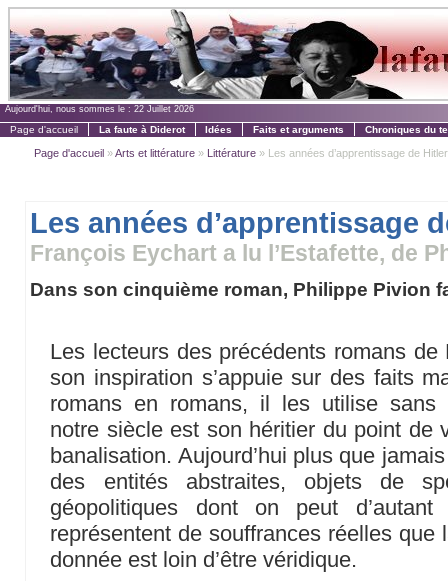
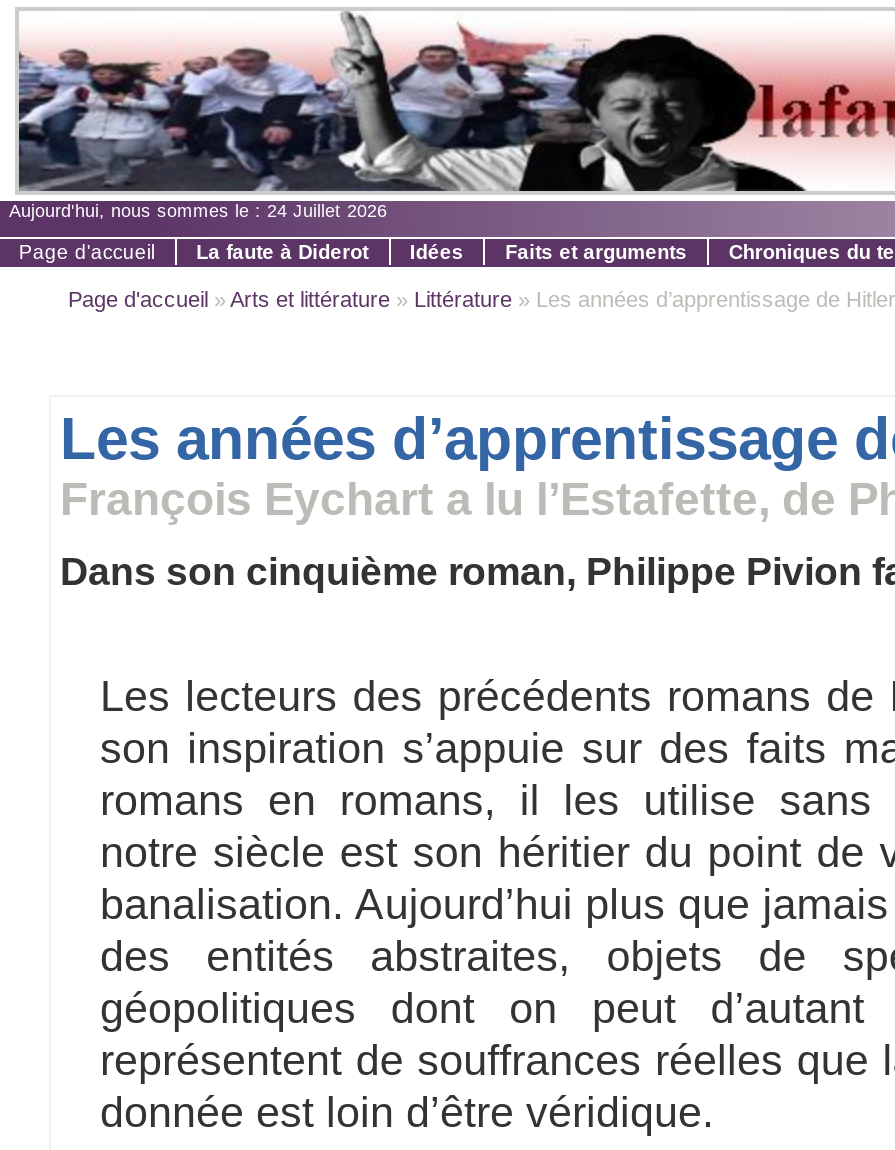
- Aujourd'hui, nous sommes le :22 Juillet 2026
+ Aujourd'hui, nous sommes le :24 Juillet 2026
